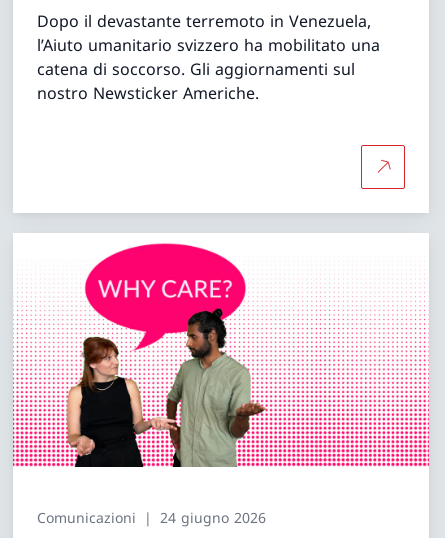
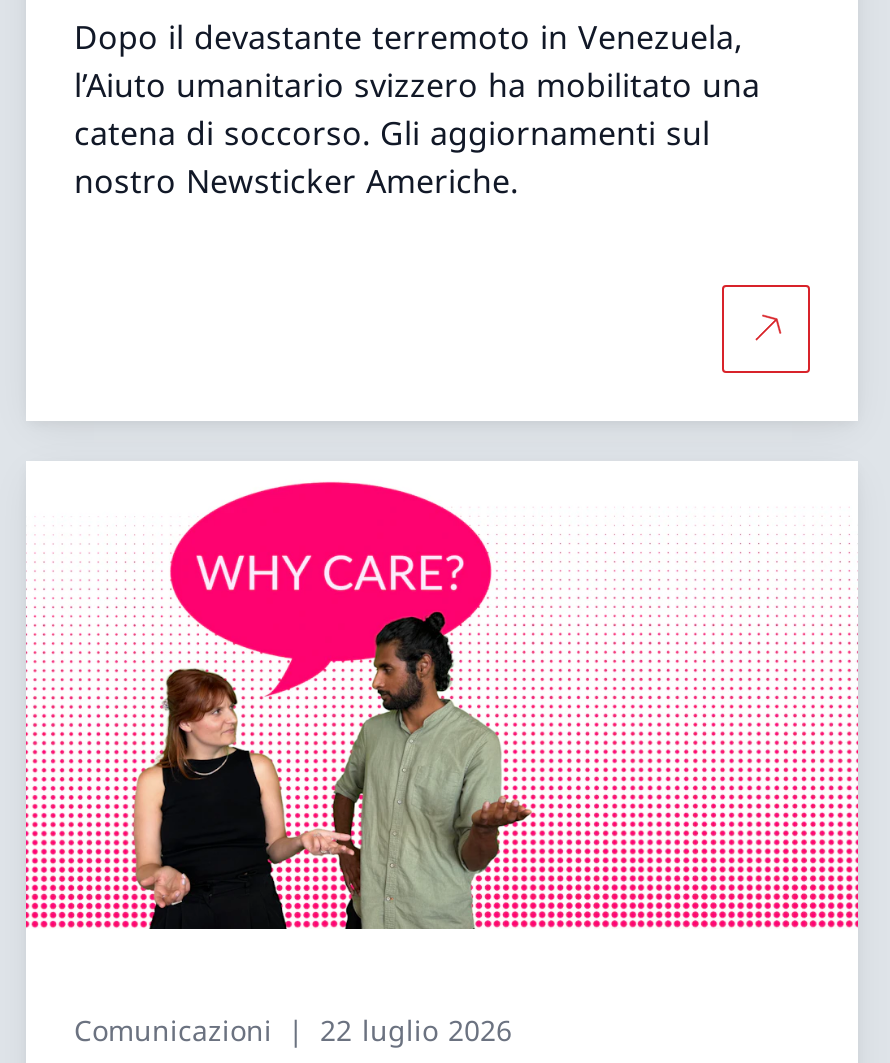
- Comunicazioni 24 giugno 2026
+ Comunicazioni 22 luglio 2026
